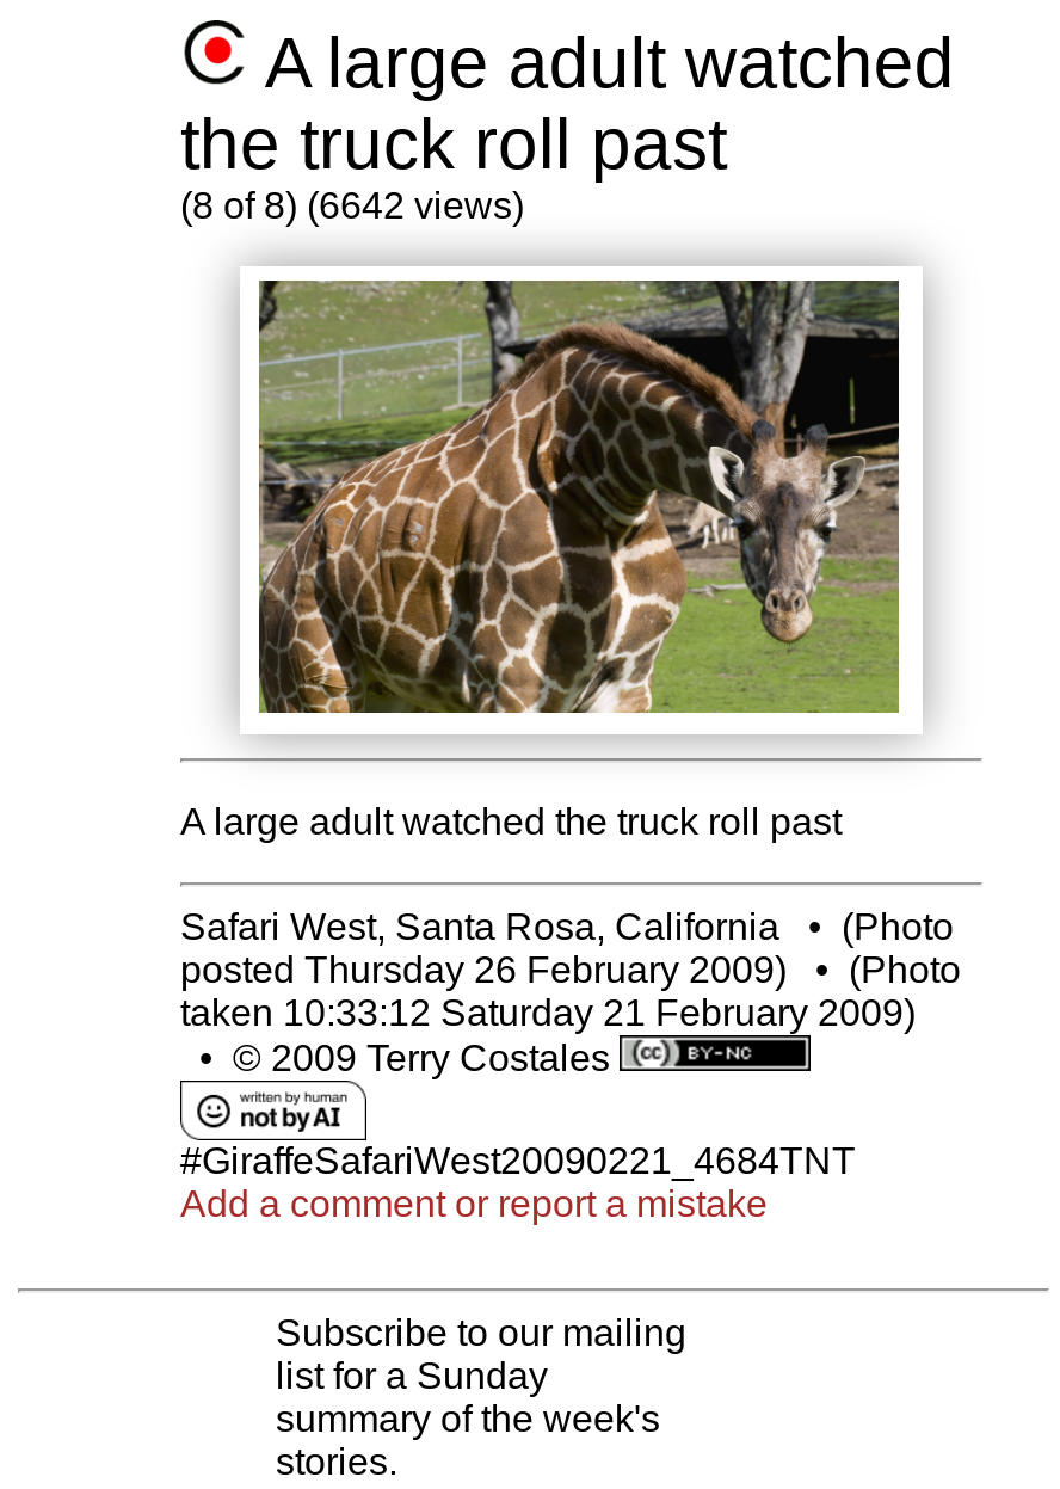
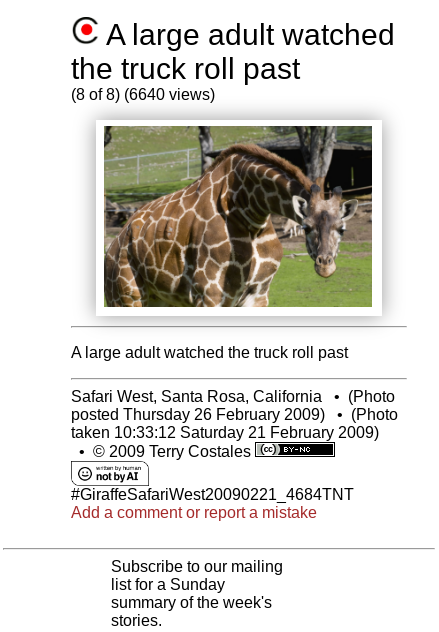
- (8 of 8) (6642 views)
+ (8 of 8) (6640 views)
